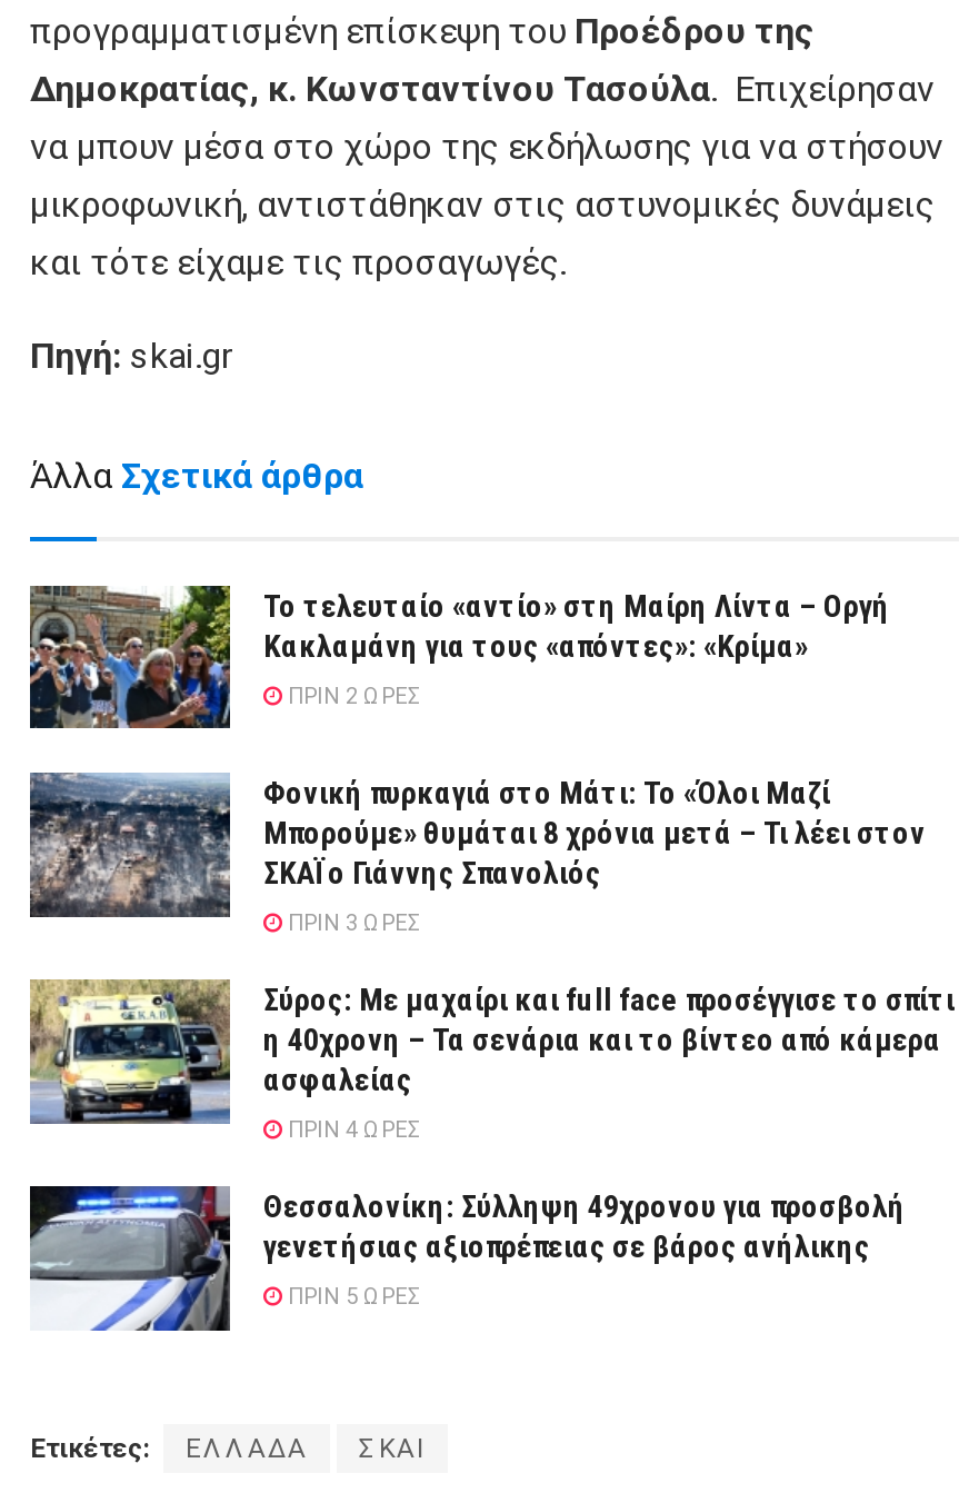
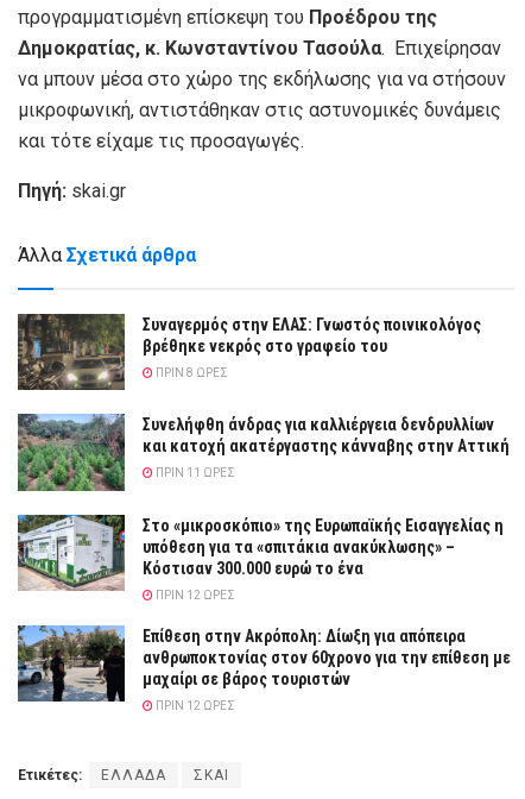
- [image]
- Το τελευταίο «αντίο» στη Μαίρη Λίντα – Οργή
- Κακλαμάνη για τους «απόντες»: «Κρίμα»
+ [image]
+ Συναγερμός στην ΕΛΑΣ: Γνωστός ποινικολόγος
+ βρέθηκε νεκρός στο γραφείο του

- ΠΡΙΝ 2 ΏΡΕΣ
+ ΠΡΙΝ 8 ΏΡΕΣ

- [image]
- Φονική πυρκαγιά στο Μάτι: Το «Όλοι Μαζί
- Μπορούμε» θυμάται 8 χρόνια μετά – Τι λέει στον
- ΣΚΑΪ ο Γιάννης Σπανολιός
+ [image]
+ Συνελήφθη άνδρας για καλλιέργεια δενδρυλλίων
+ και κατοχή ακατέργαστης κάνναβης στην Αττική

- ΠΡΙΝ 3 ΏΡΕΣ
+ ΠΡΙΝ 11 ΏΡΕΣ

- [image]
- Σύρος: Με μαχαίρι και full face προσέγγισε το σπίτι
- η 40χρονη – Τα σενάρια και το βίντεο από κάμερα
- ασφαλείας
+ [image]
+ Στο «μικροσκόπιο» της Ευρωπαϊκής Εισαγγελίας η
+ υπόθεση για τα «σπιτάκια ανακύκλωσης» –
+ Κόστισαν 300.000 ευρώ το ένα

- ΠΡΙΝ 4 ΏΡΕΣ
+ ΠΡΙΝ 12 ΏΡΕΣ

- [image]
- Θεσσαλονίκη: Σύλληψη 49χρονου για προσβολή
- γενετήσιας αξιοπρέπειας σε βάρος ανήλικης
+ [image]
+ Επίθεση στην Ακρόπολη: Δίωξη για απόπειρα
+ ανθρωποκτονίας στον 60χρονο για την επίθεση με
+ μαχαίρι σε βάρος τουριστών

- ΠΡΙΝ 5 ΏΡΕΣ
+ ΠΡΙΝ 12 ΏΡΕΣ
